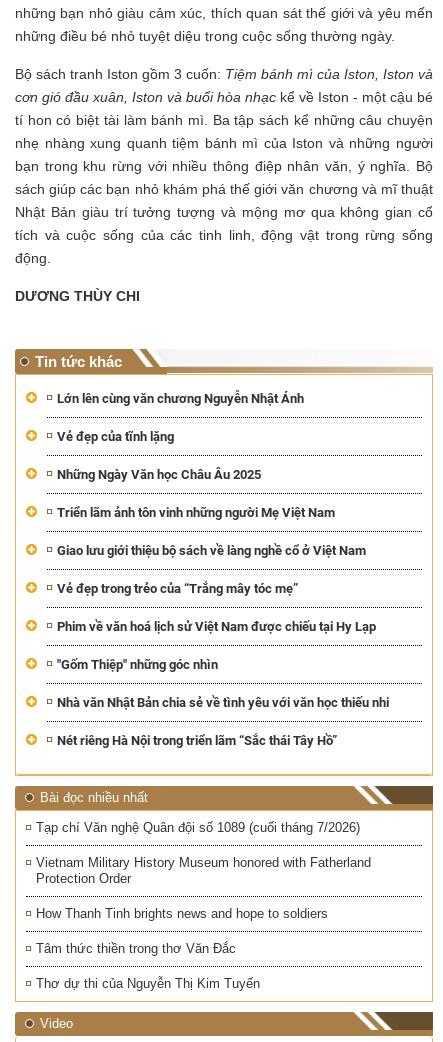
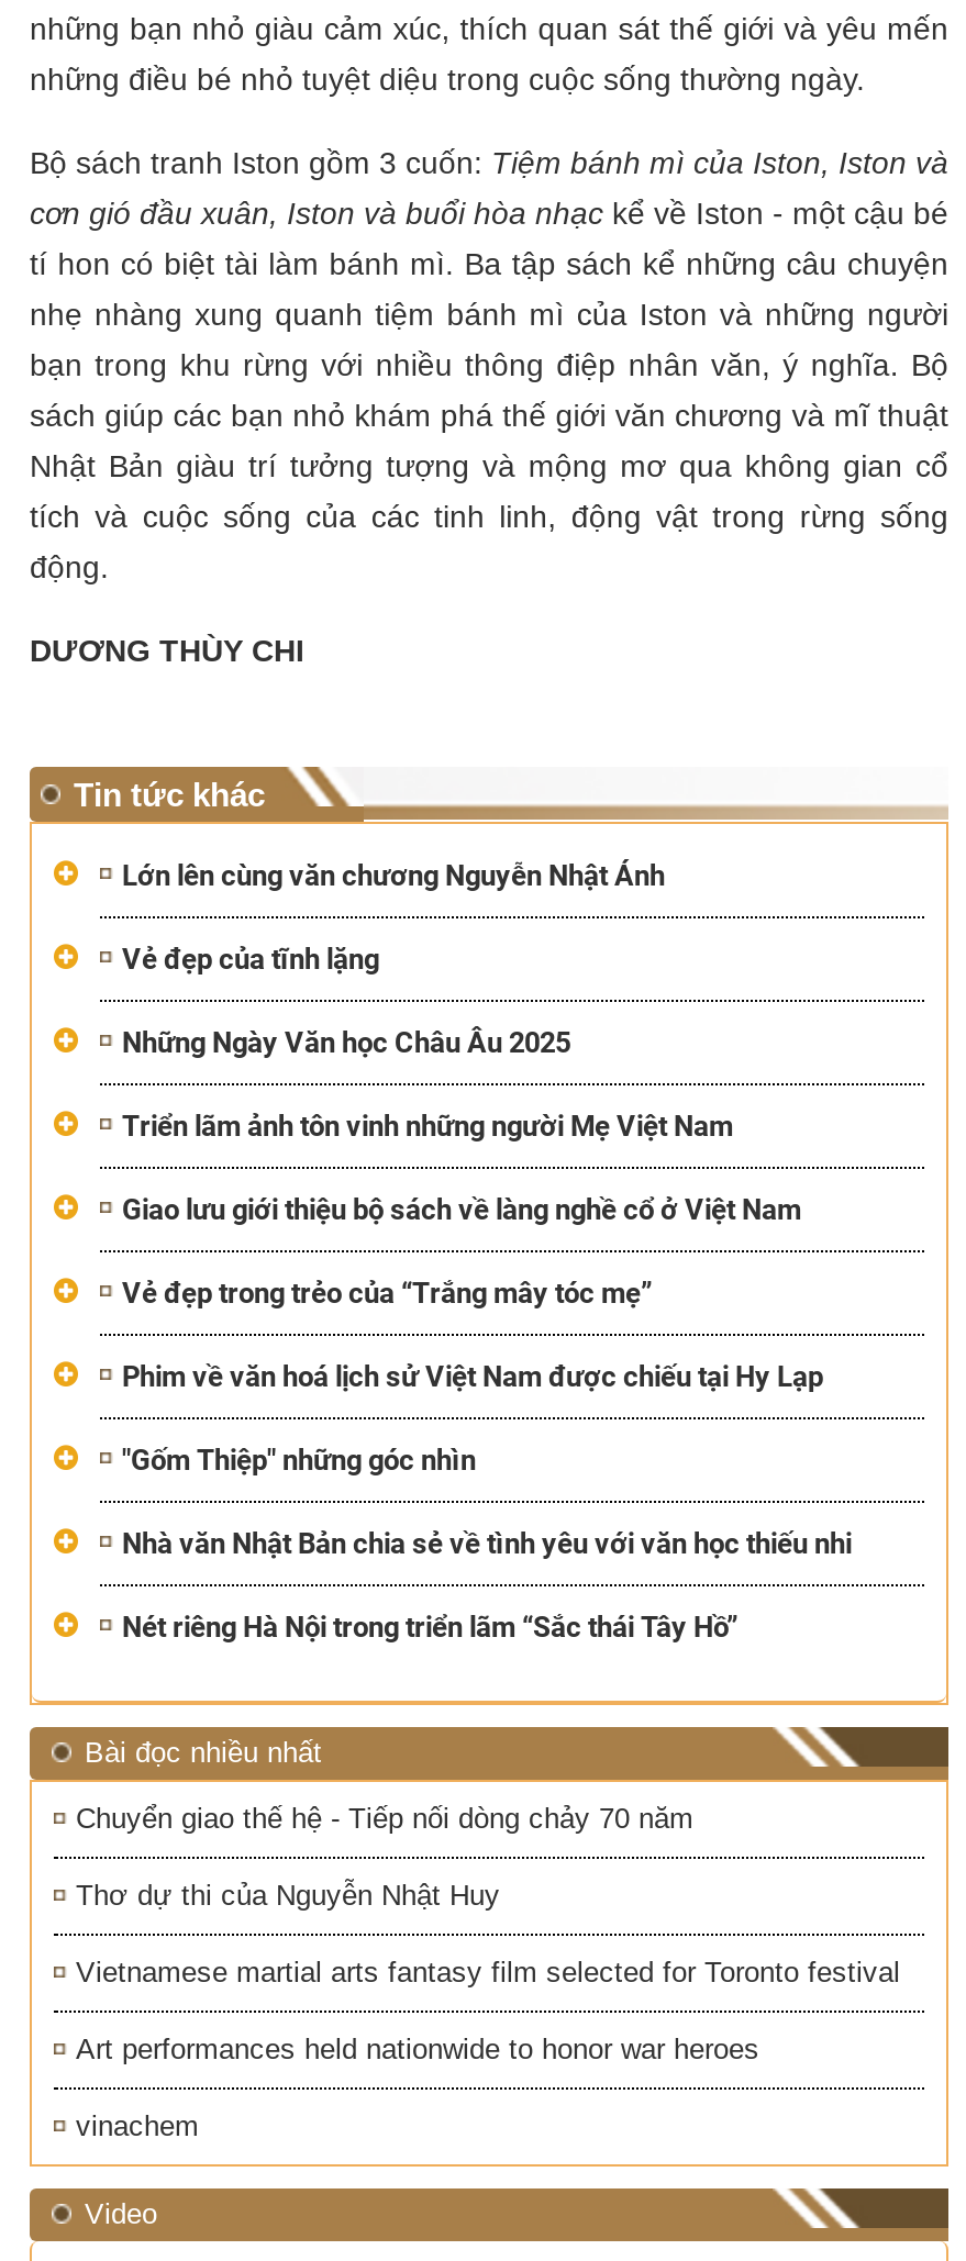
- Tạp chí Văn nghệ Quân đội số 1089 (cuối tháng 7/2026)
+ Chuyển giao thế hệ - Tiếp nối dòng chảy 70 năm

- Vietnam Military History Museum honored with Fatherland
- Protection Order
+ Thơ dự thi của Nguyễn Nhật Huy

- How Thanh Tinh brights news and hope to soldiers
+ Vietnamese martial arts fantasy film selected for Toronto festival

- Tâm thức thiền trong thơ Văn Đắc
+ Art performances held nationwide to honor war heroes

- Thơ dự thi của Nguyễn Thị Kim Tuyến
+ vinachem
